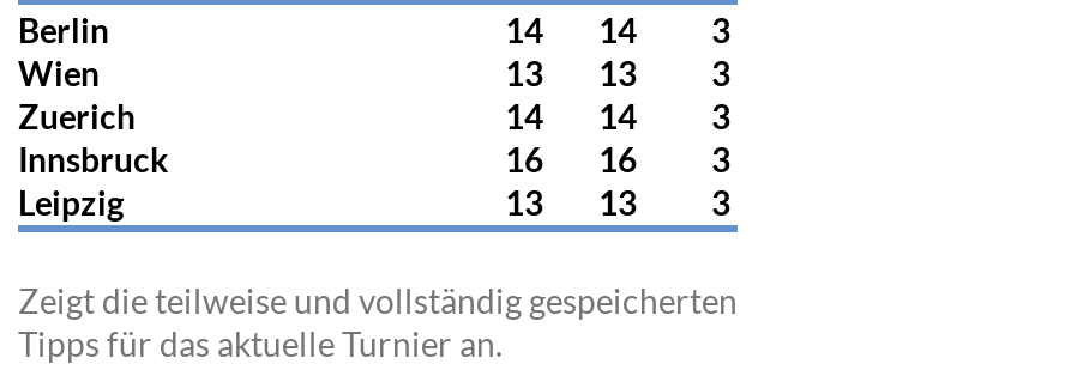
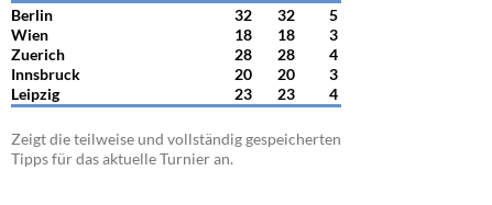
- 14
+ 32

- 14
+ 32

- 3
+ 5

- 13
+ 18

- 13
+ 18

- 14
+ 28

- 14
+ 28

- 3
+ 4

- 16
+ 20

- 16
+ 20

- 13
+ 23

- 13
+ 23

- 3
+ 4
